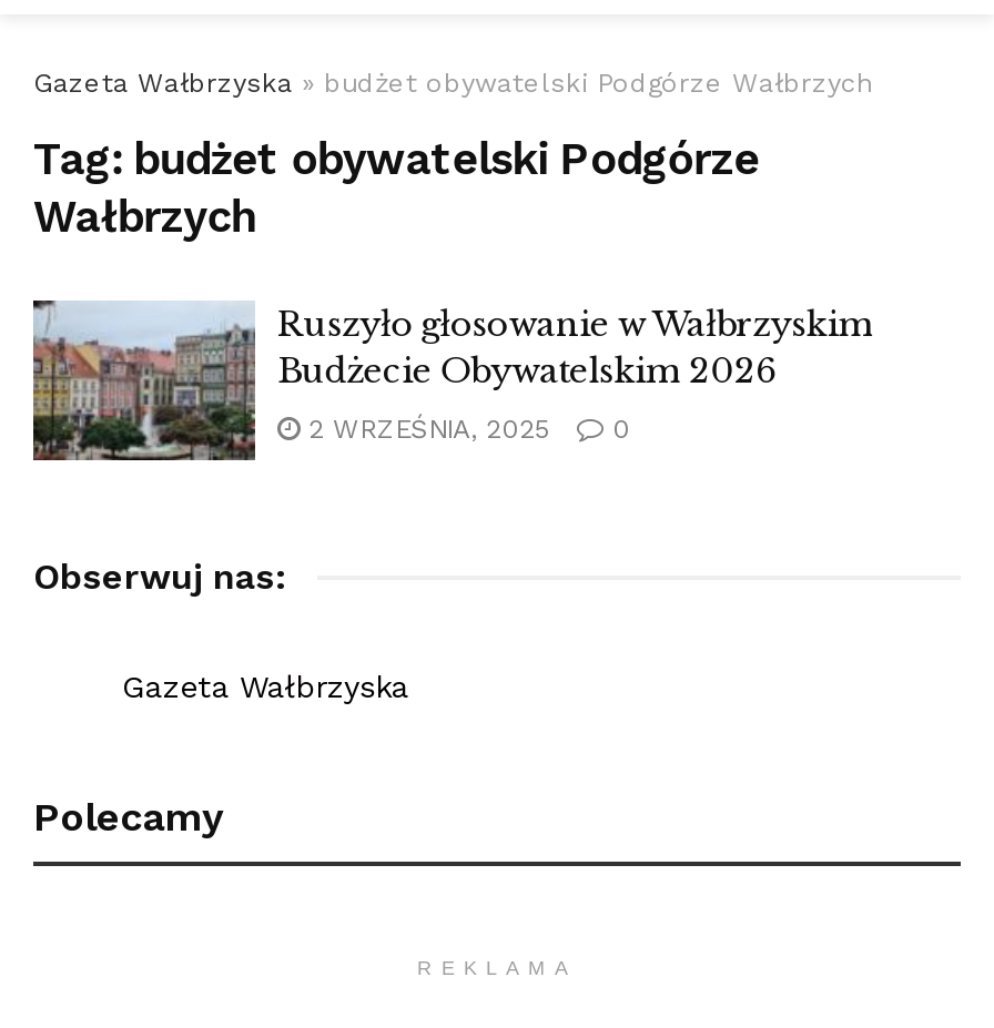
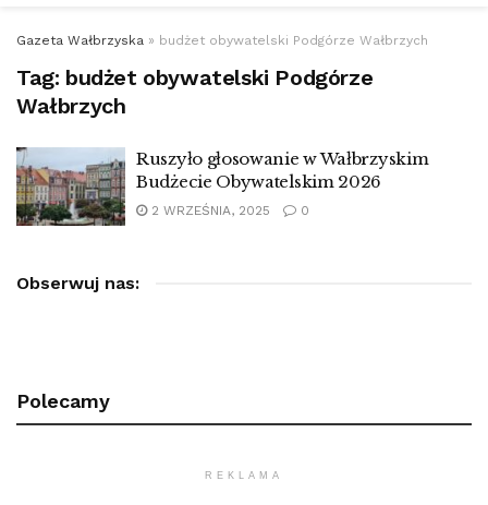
- Gazeta Wałbrzyska
